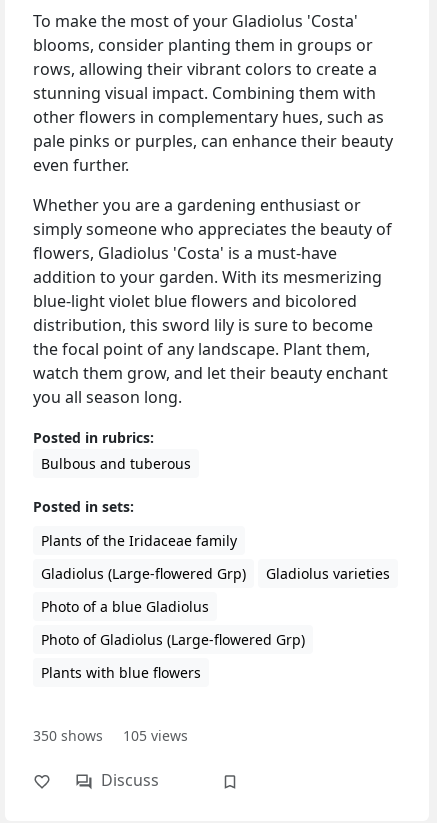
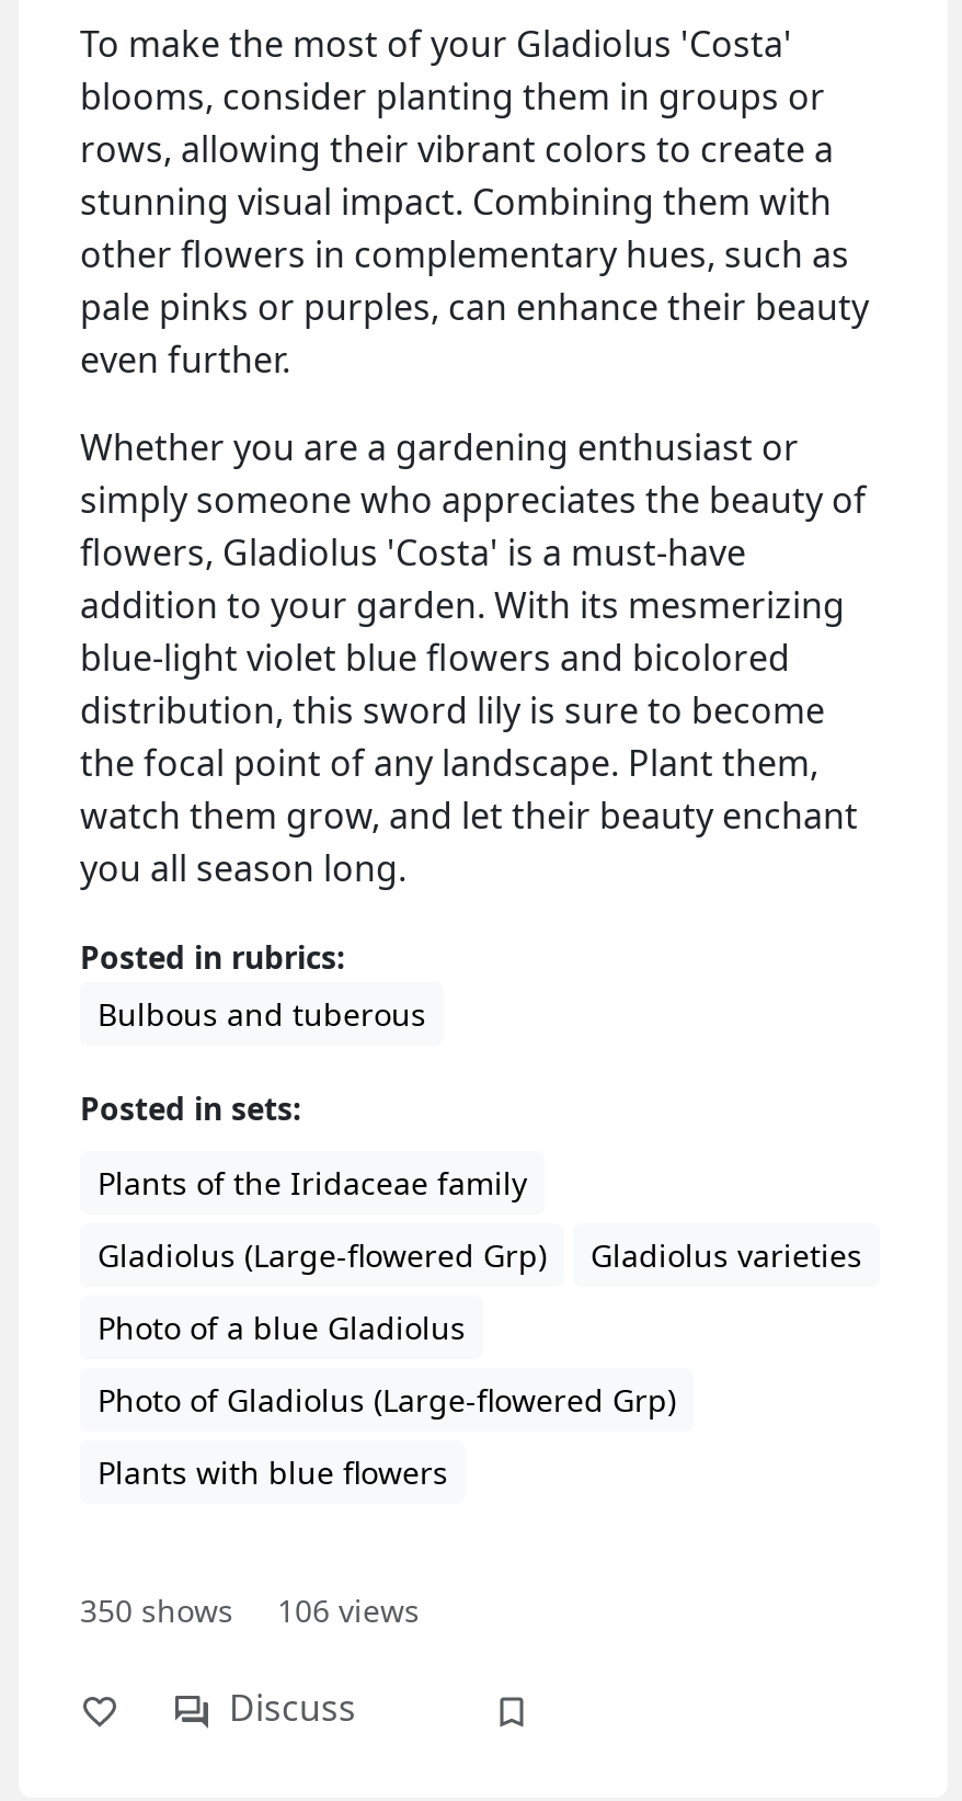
- 350 shows 105 views
+ 350 shows 106 views
